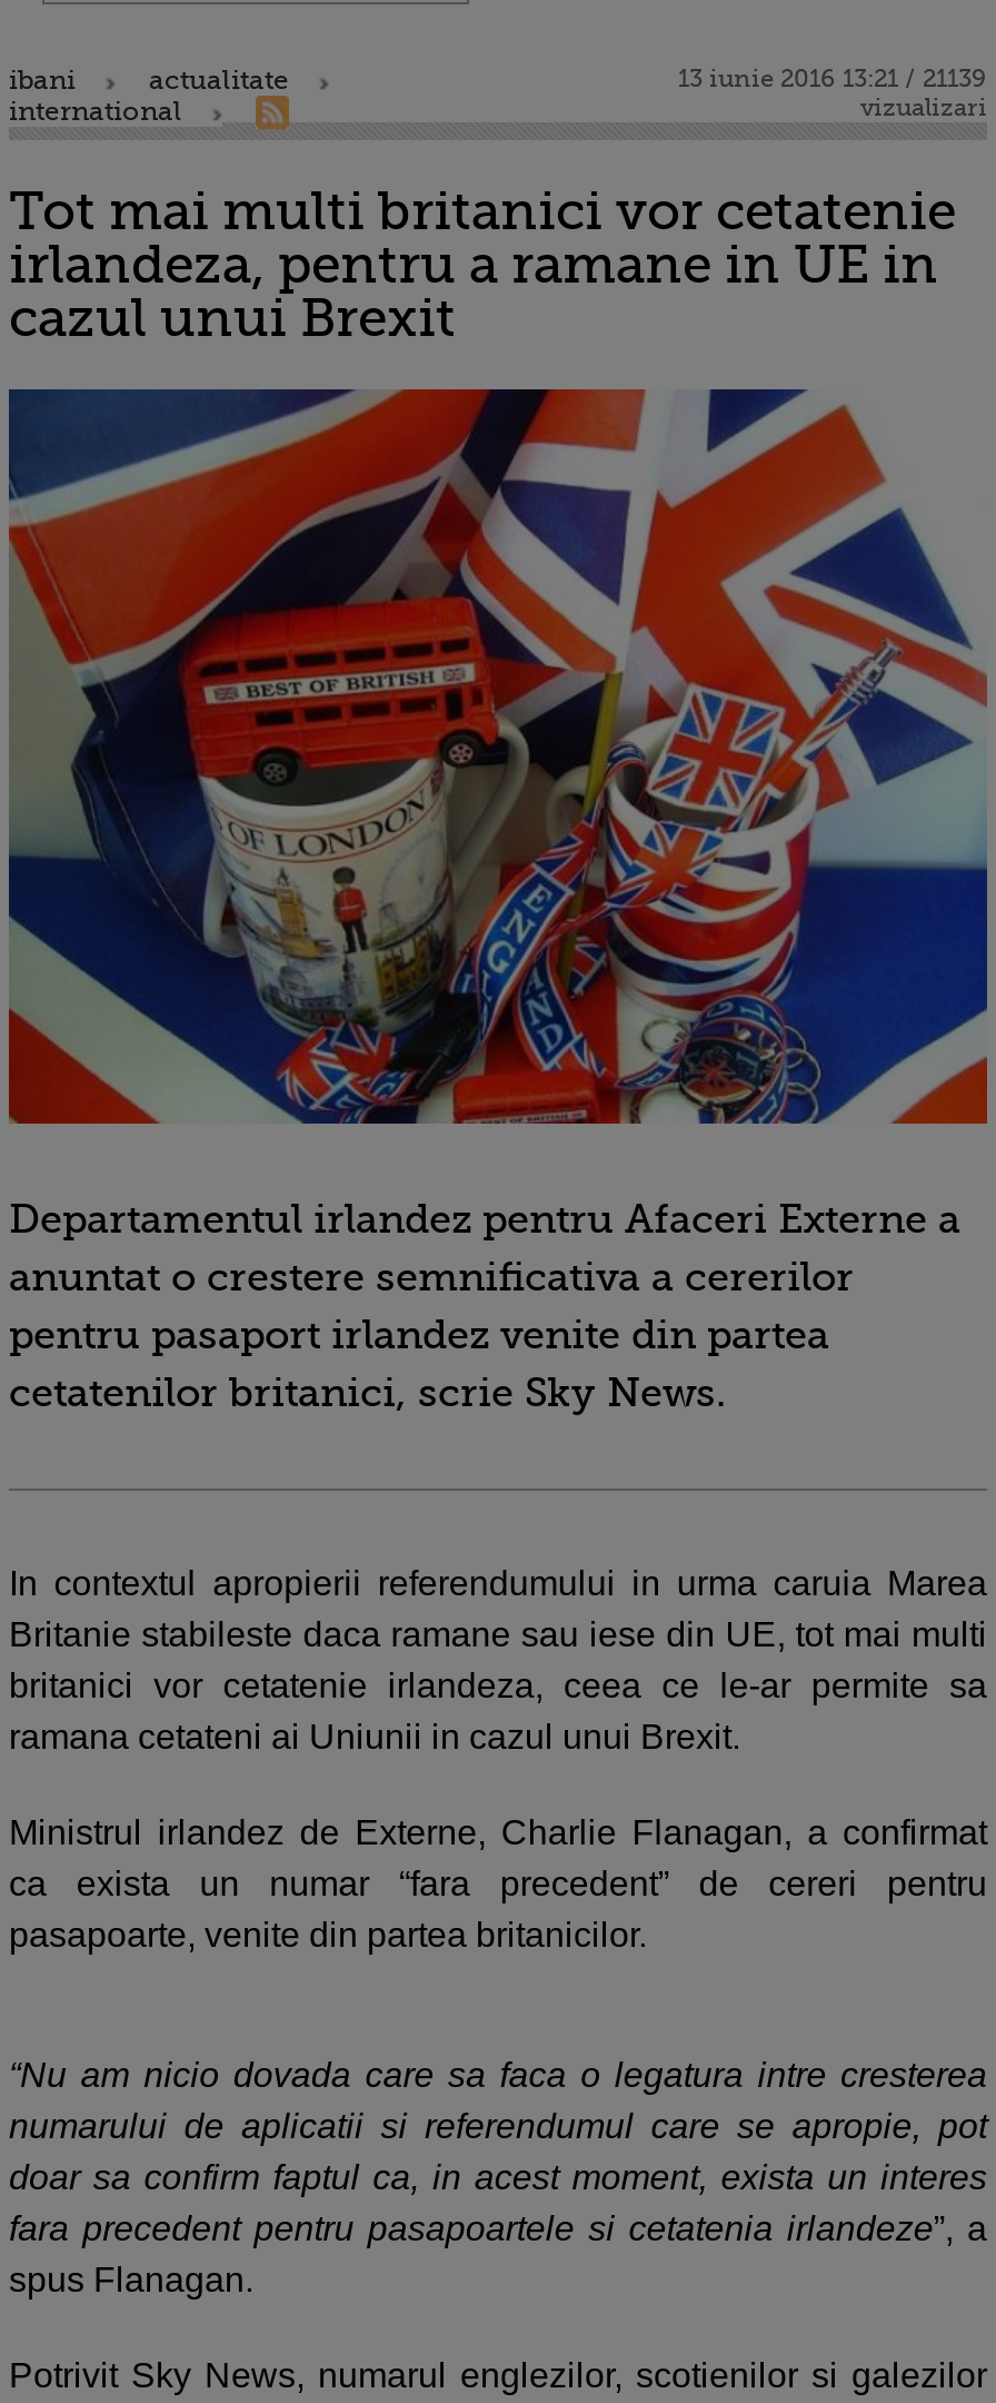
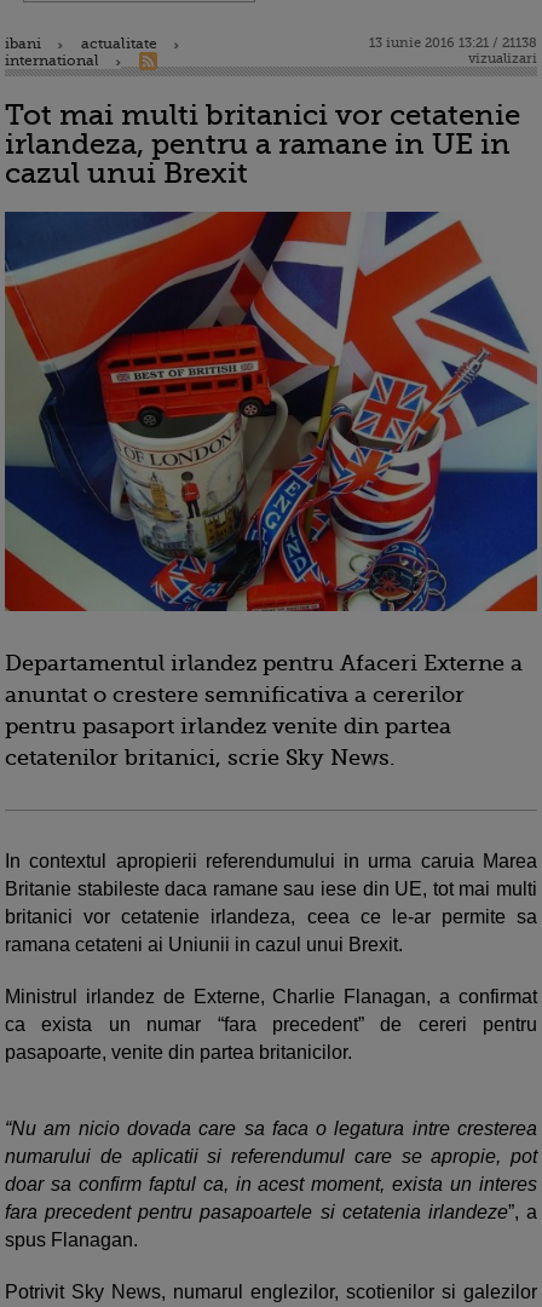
- 13 iunie 2016 13:21 / 21139
+ 13 iunie 2016 13:21 / 21138
